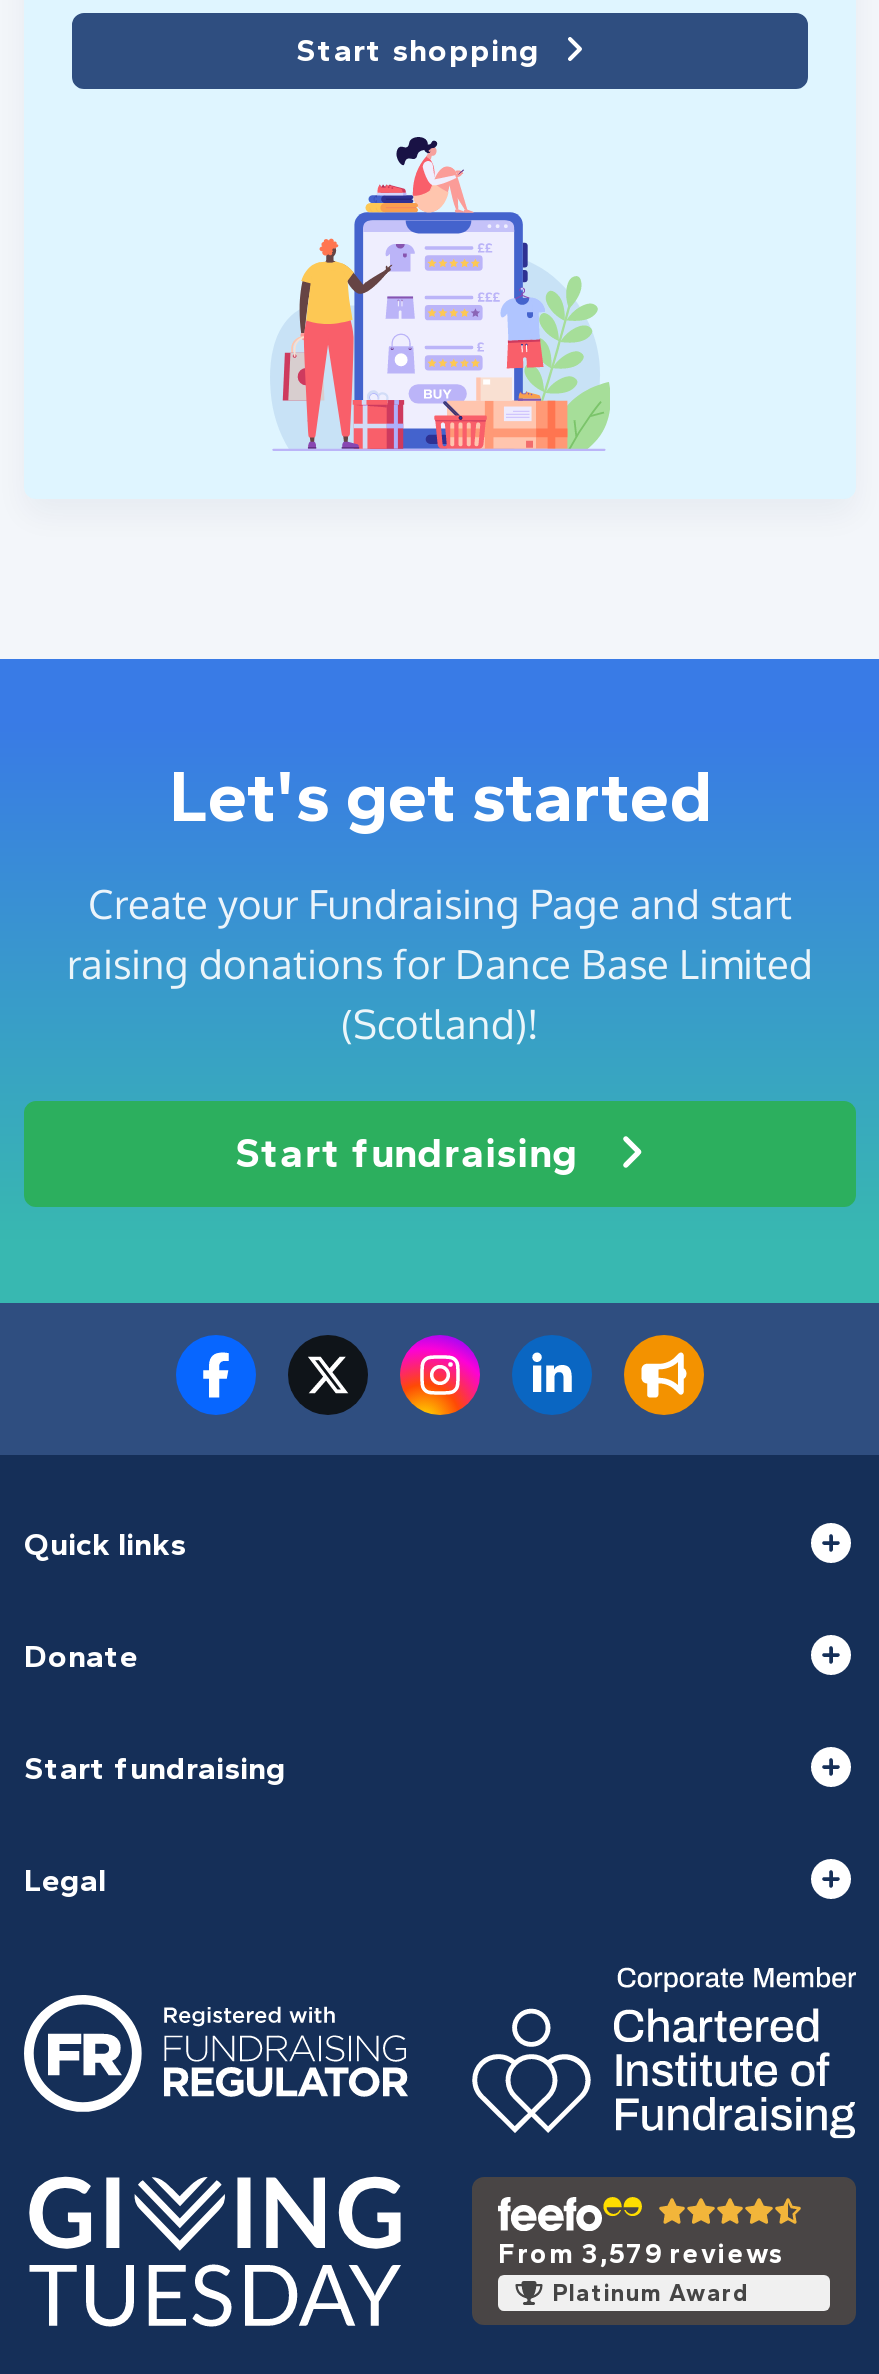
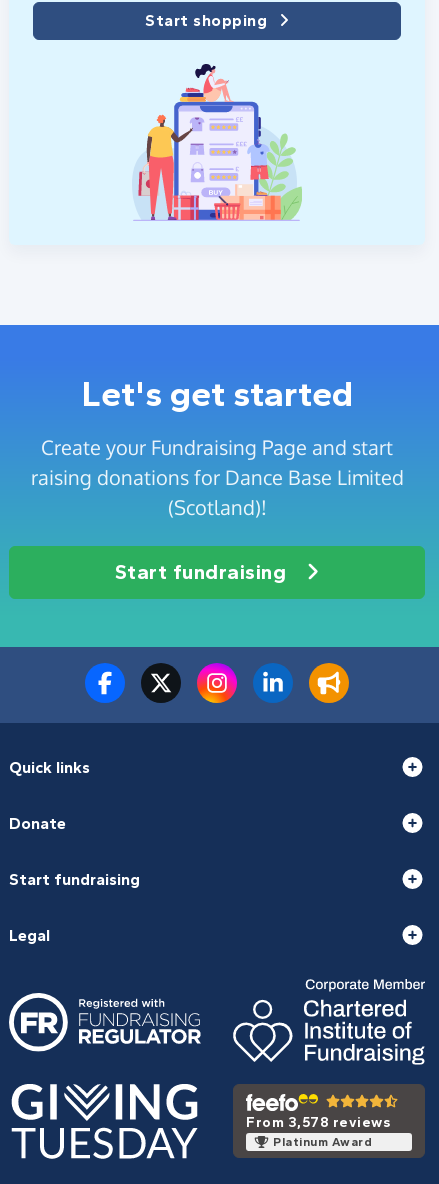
- From 3,579 reviews
+ From 3,578 reviews
